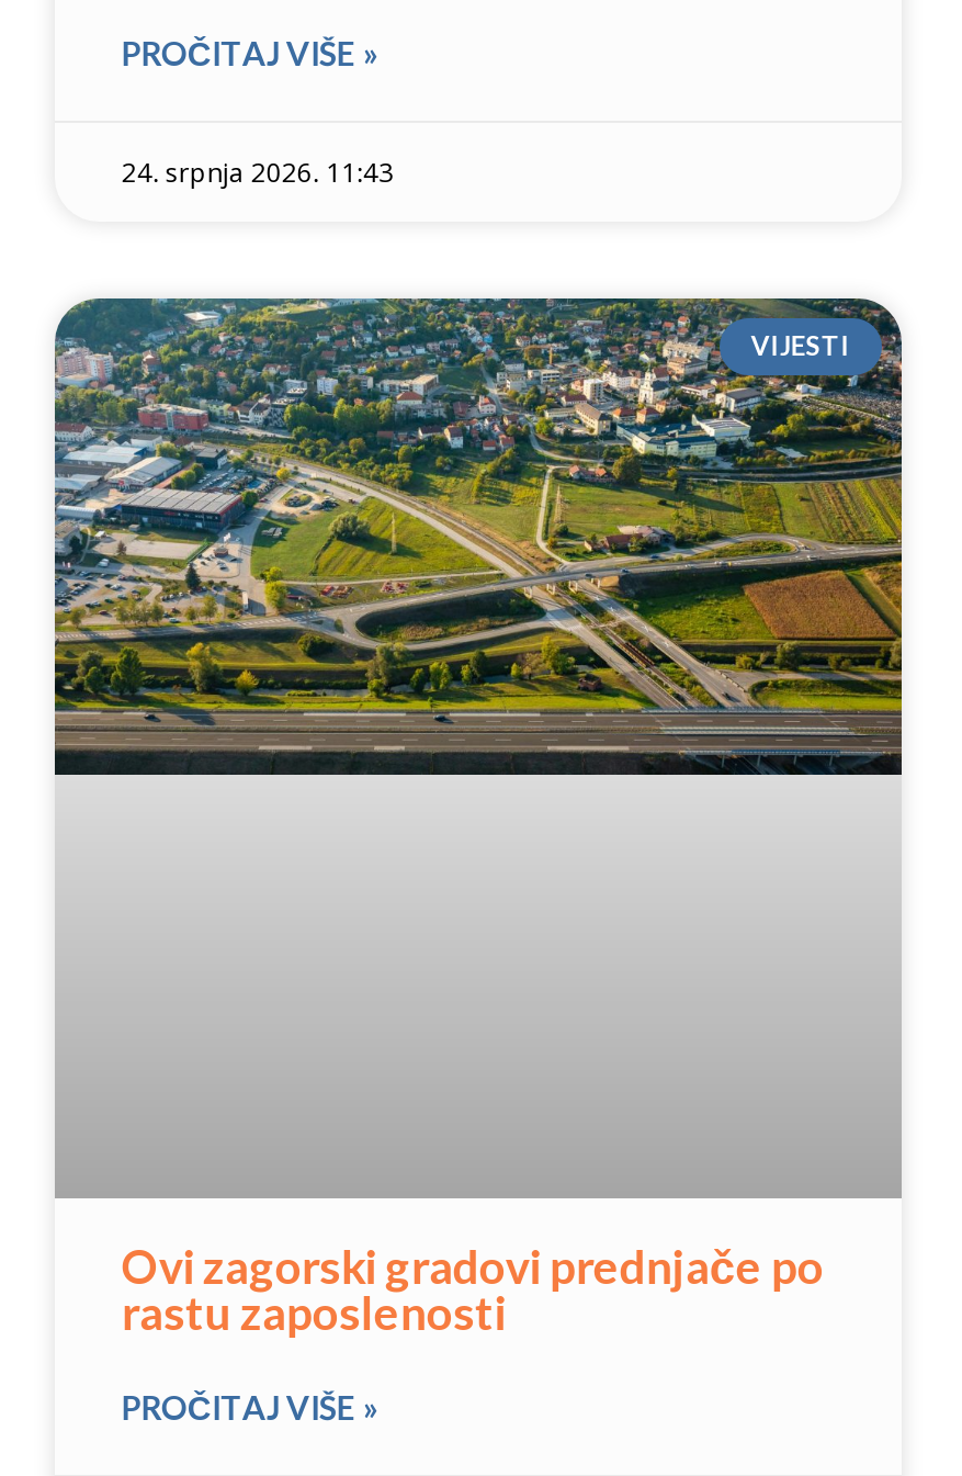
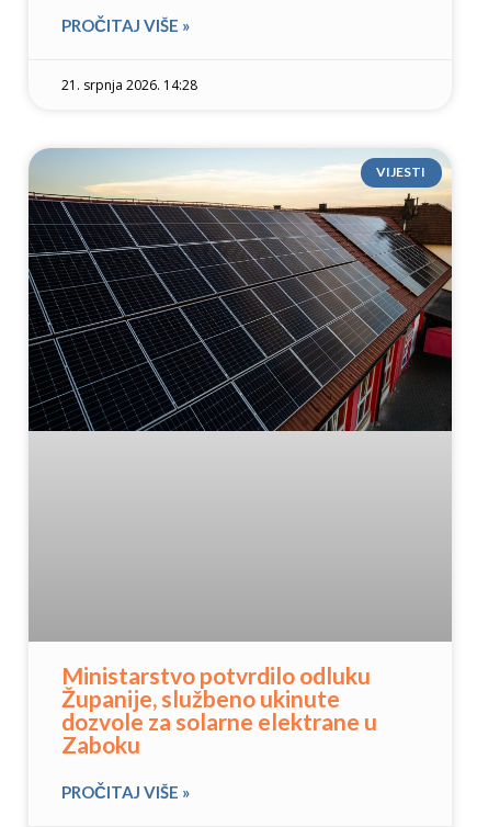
- 24. srpnja 2026. 11:43
+ 21. srpnja 2026. 14:28

- [image]
+ [image]

- Ovi zagorski gradovi prednjače po
- rastu zaposlenosti
+ Ministarstvo potvrdilo odluku
+ Županije, službeno ukinute
+ dozvole za solarne elektrane u
+ Zaboku
